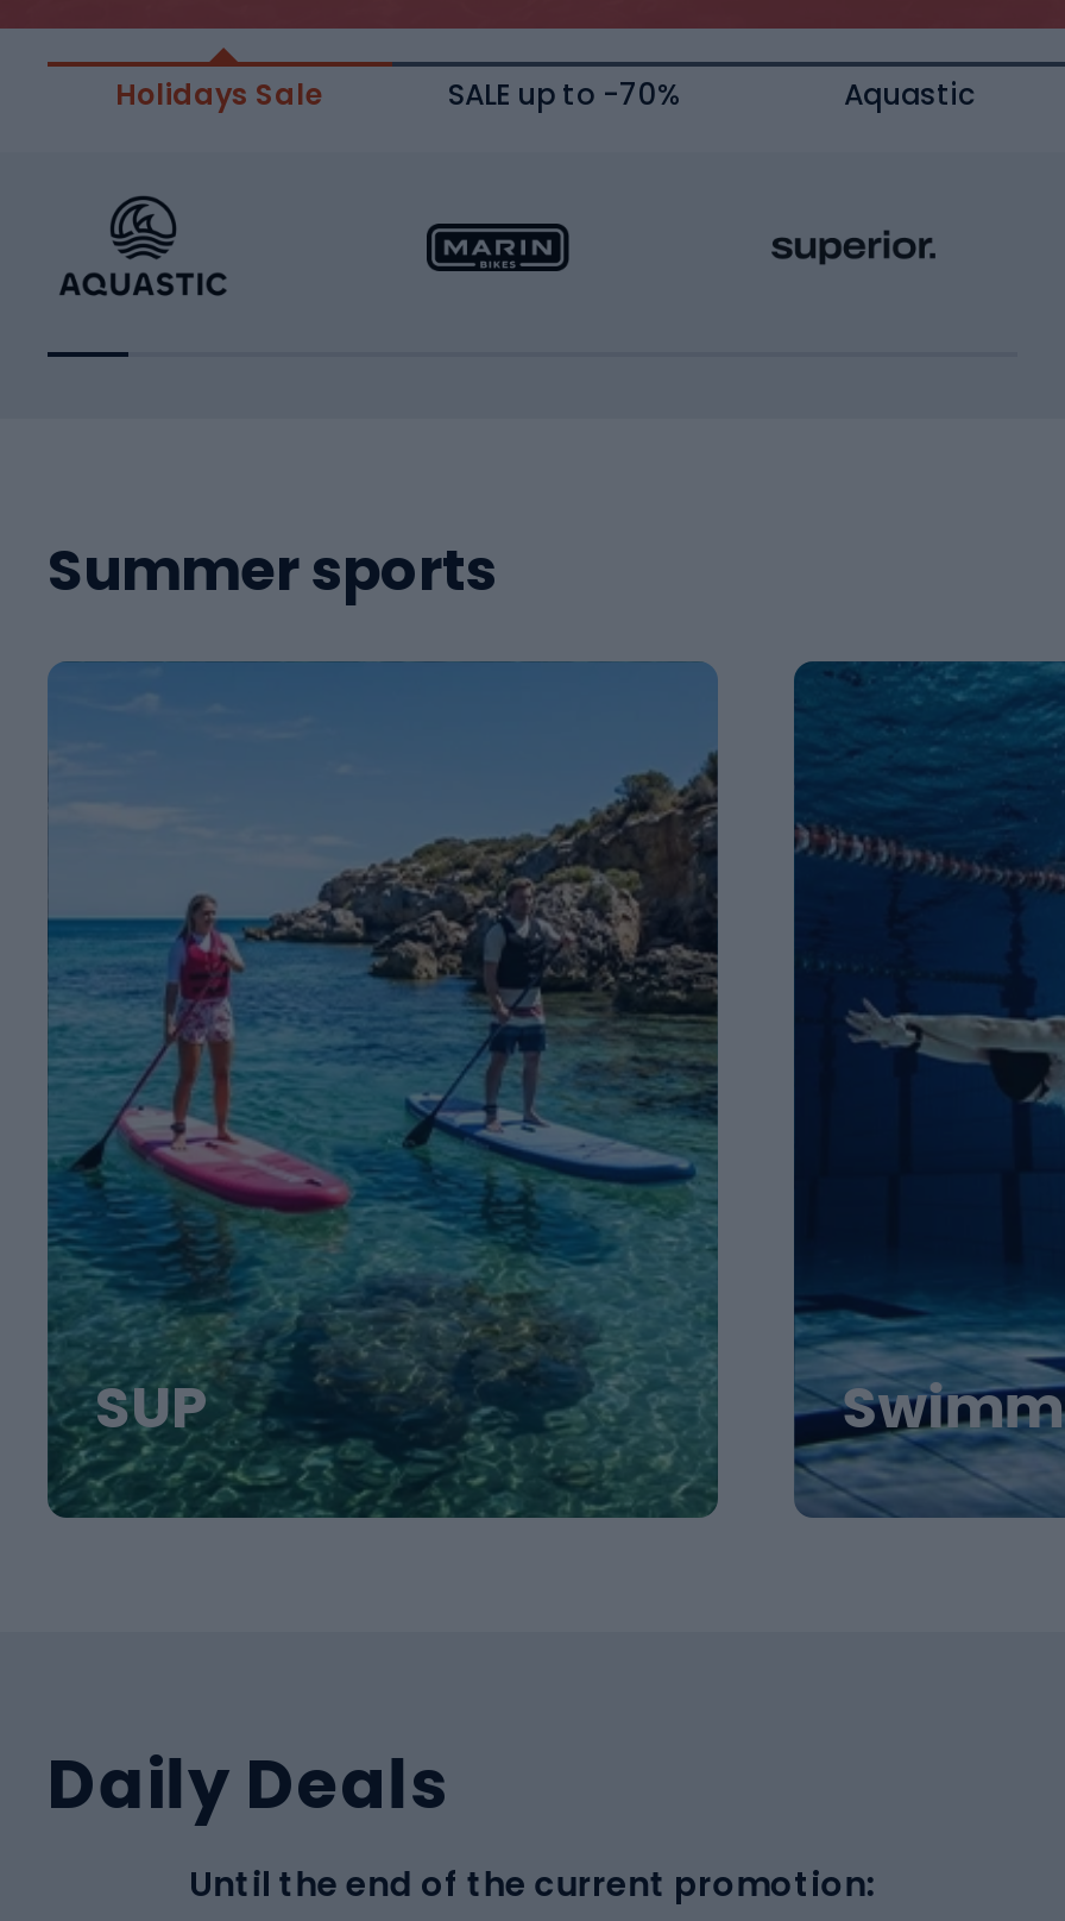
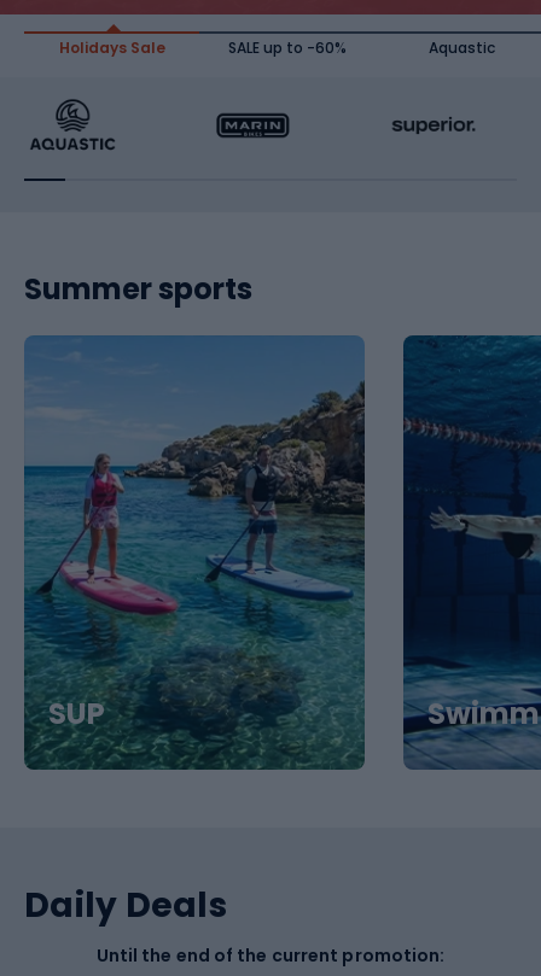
- SALE up to -70%
+ SALE up to -60%
